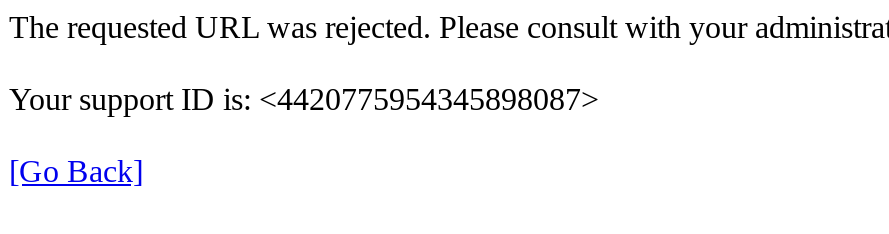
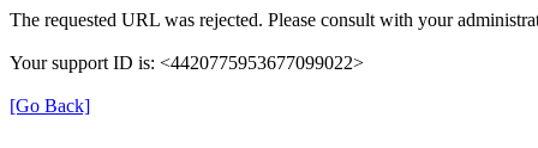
- Your support ID is: <4420775954345898087>
+ Your support ID is: <4420775953677099022>
